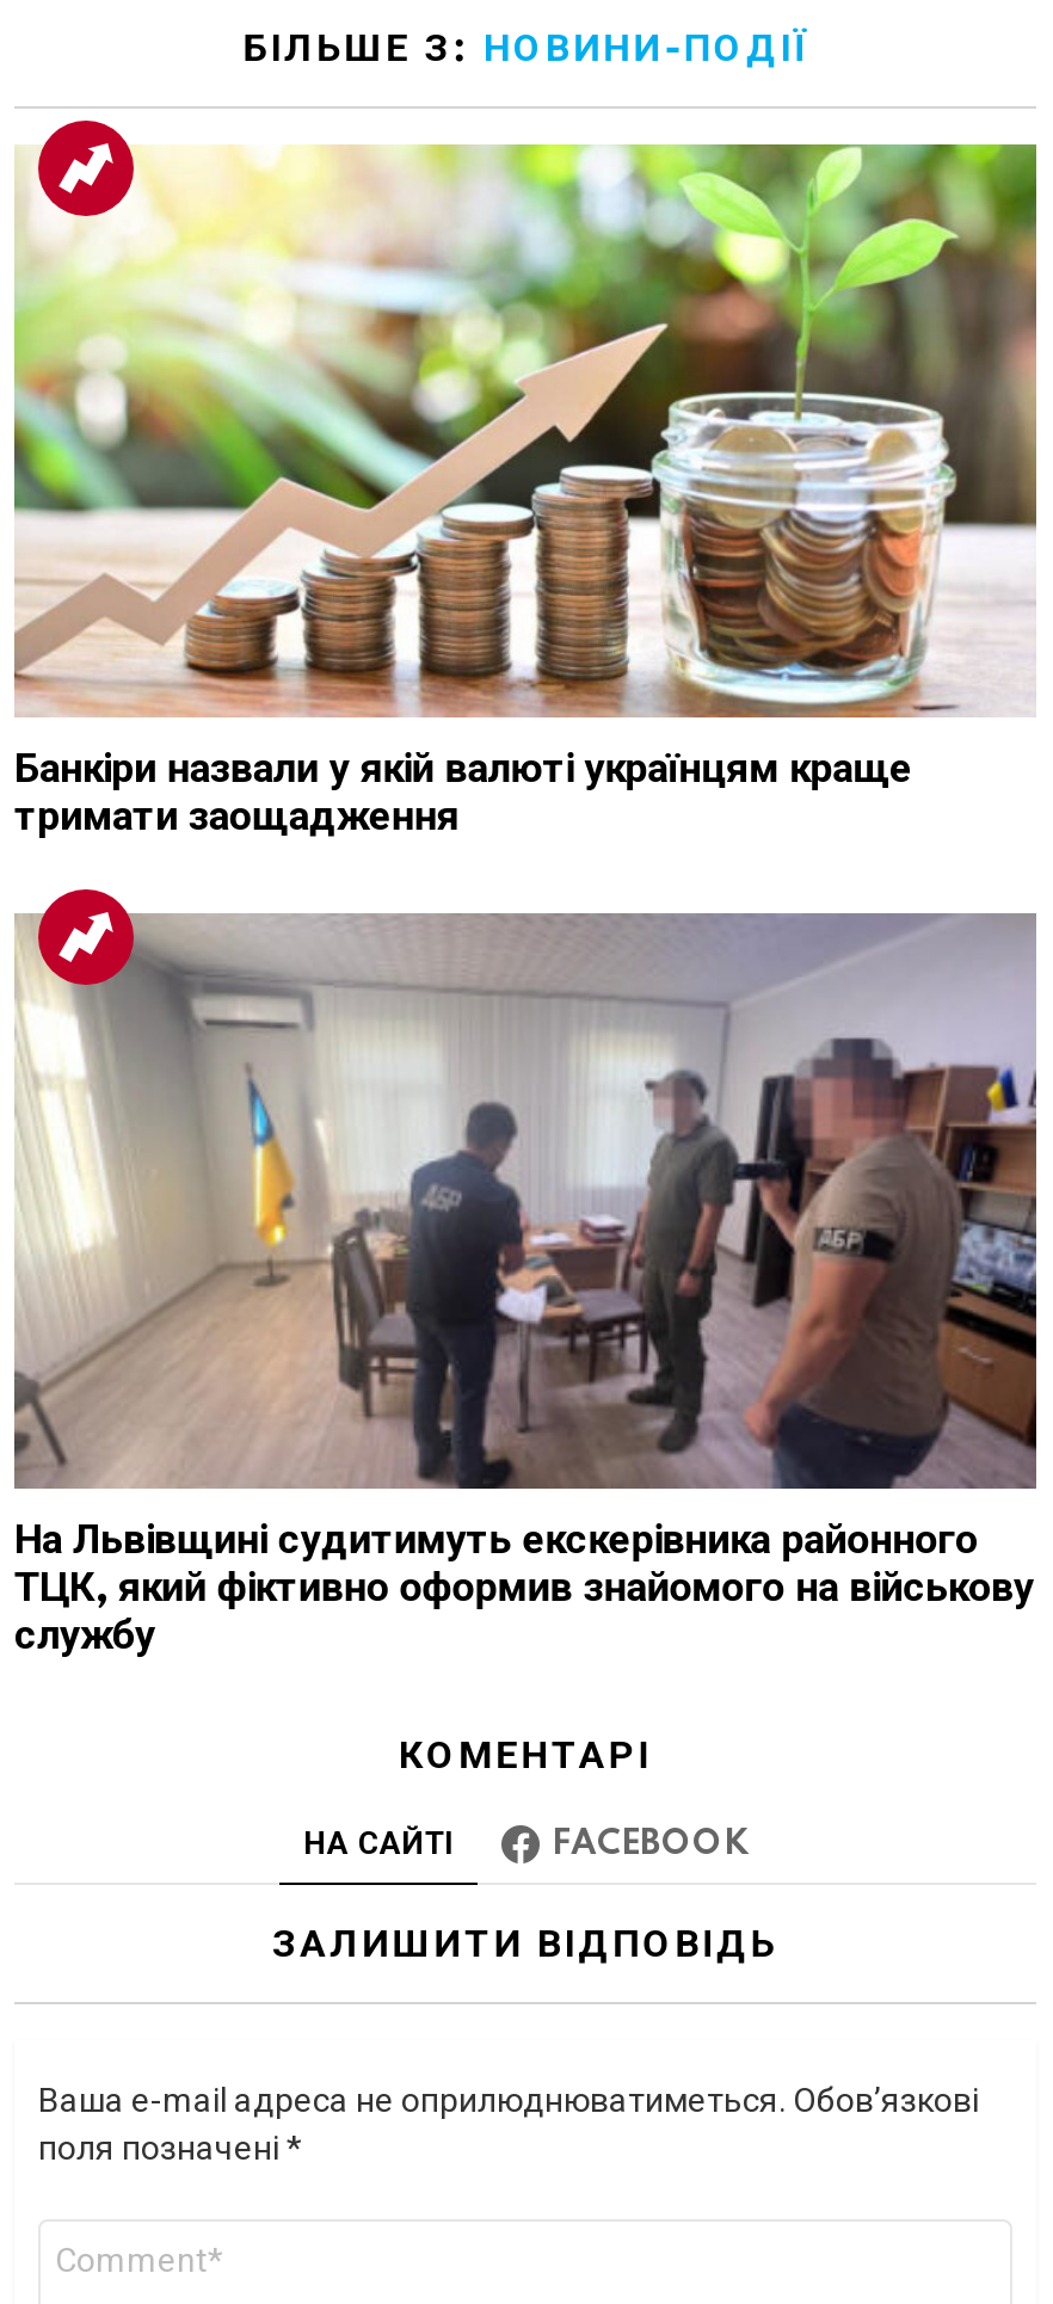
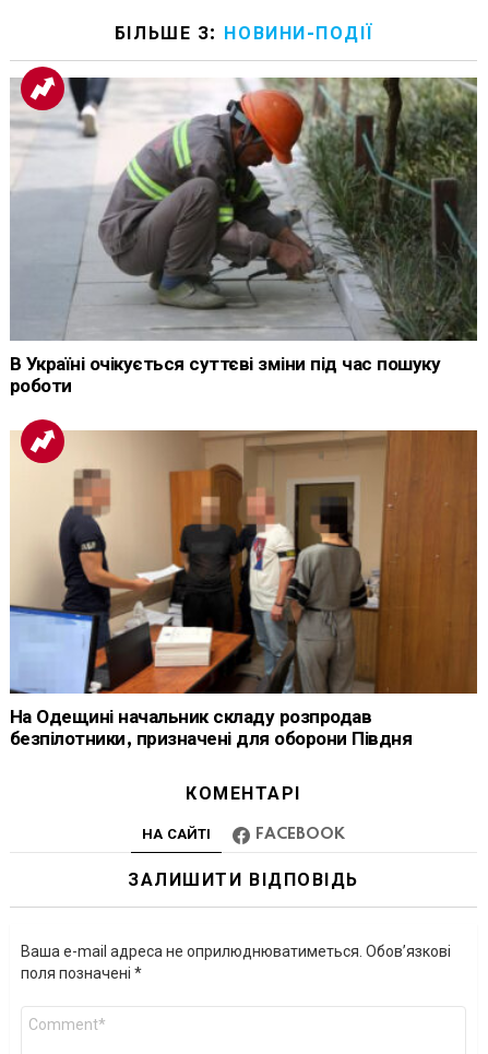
- [image]
- Банкіри назвали у якій валюті українцям краще
- тримати заощадження
+ [image]
+ В Україні очікується суттєві зміни під час пошуку
+ роботи

- [image]
- На Львівщині судитимуть екскерівника районного
- ТЦК, який фіктивно оформив знайомого на військову
- службу
+ [image]
+ На Одещині начальник складу розпродав
+ безпілотники, призначені для оборони Півдня
